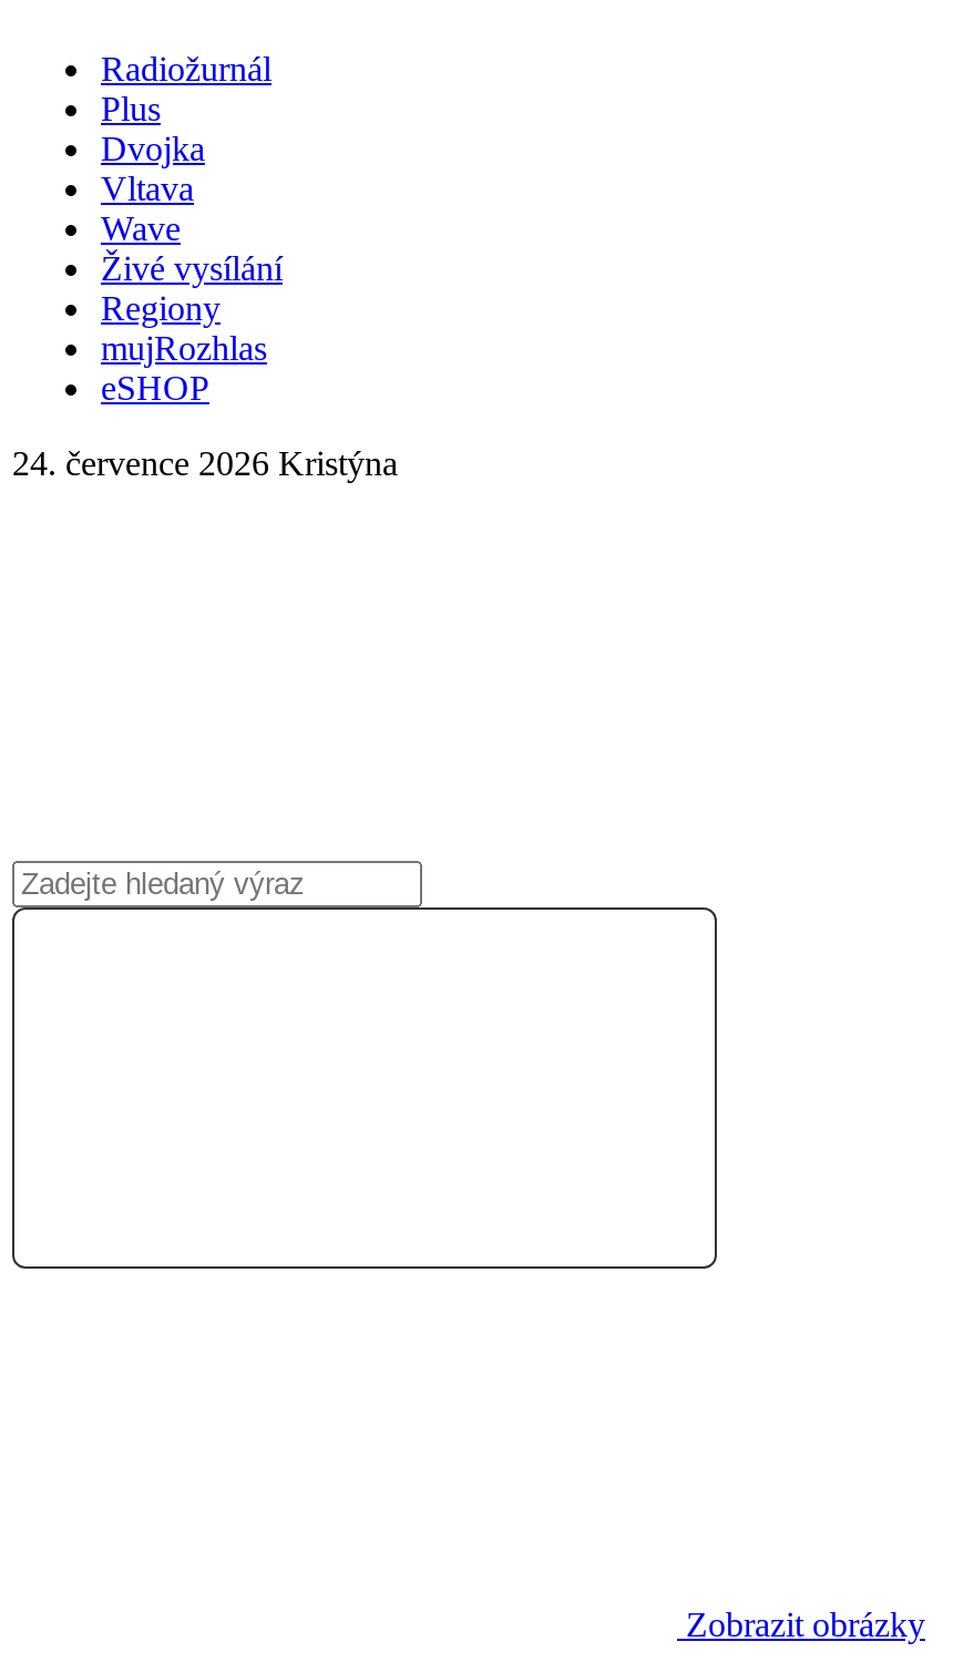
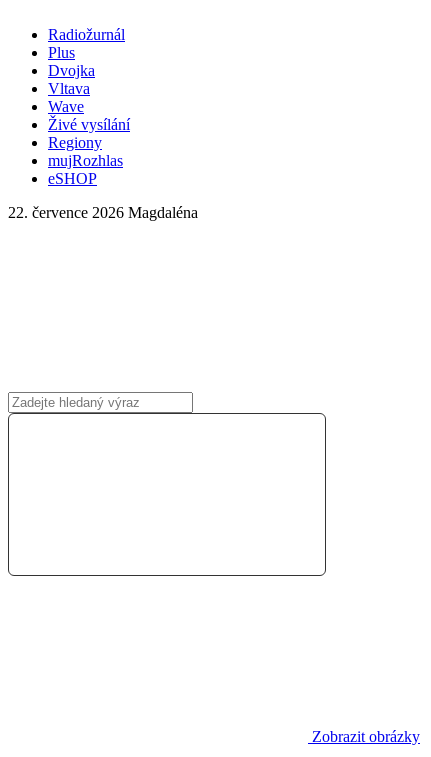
- 24. července 2026 Kristýna
+ 22. července 2026 Magdaléna
